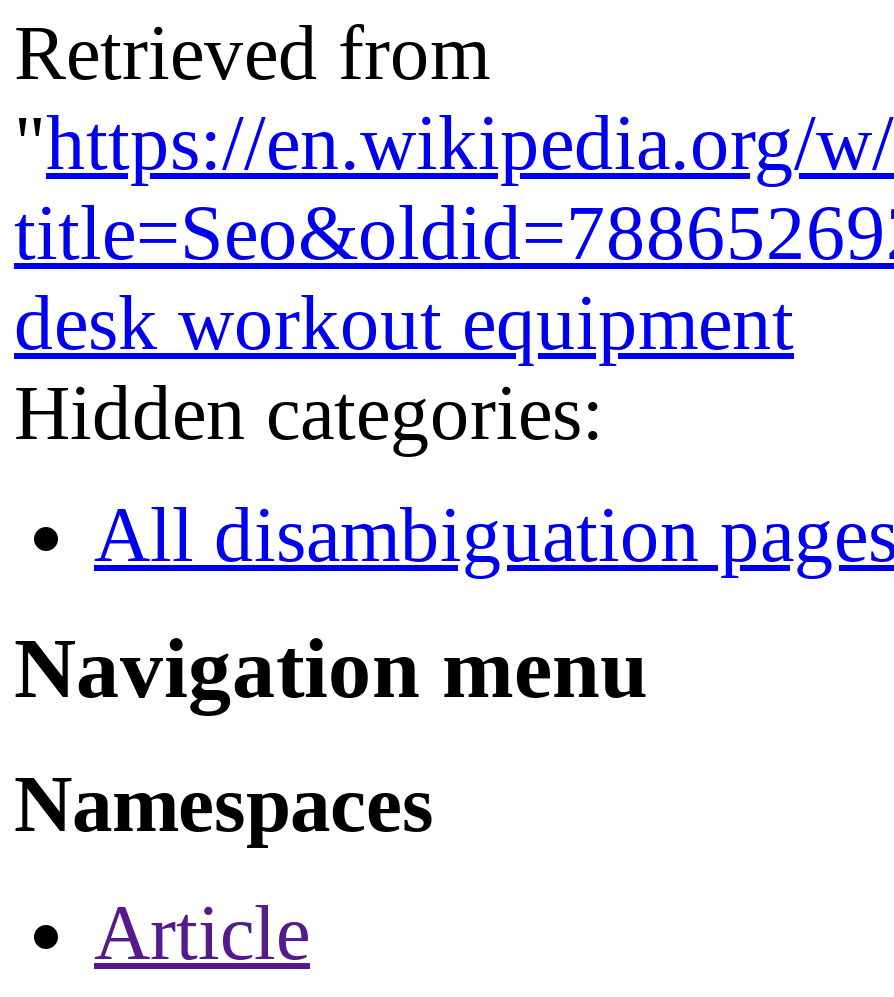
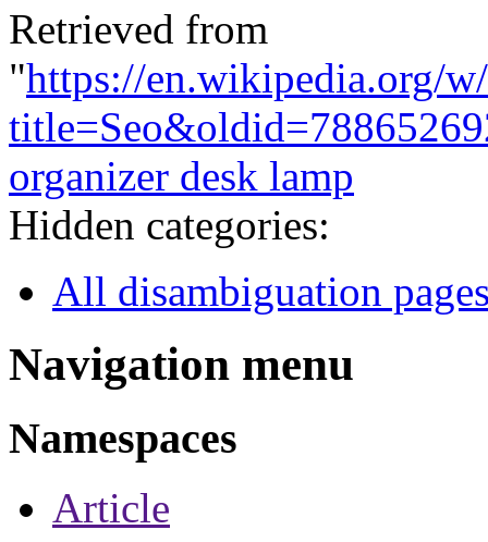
- desk workout equipment
+ organizer desk lamp
